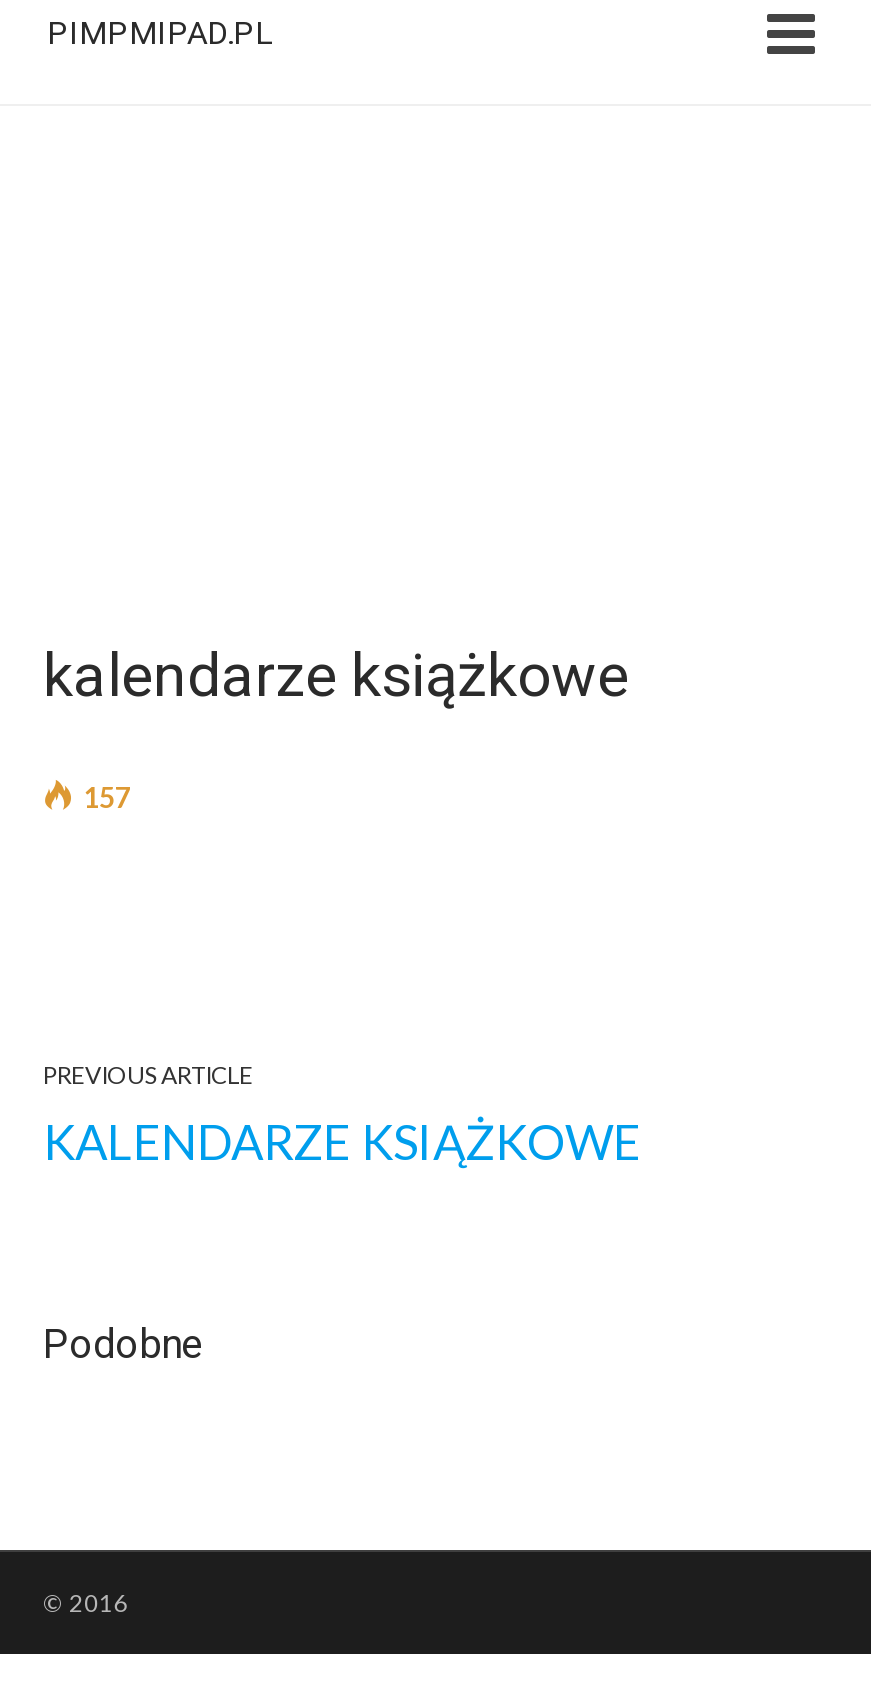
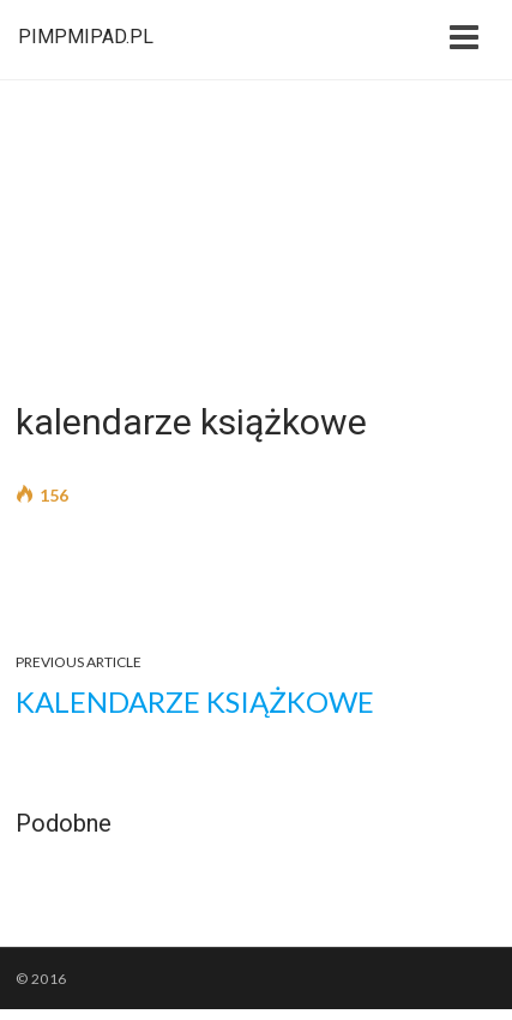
- 157
+ 156
